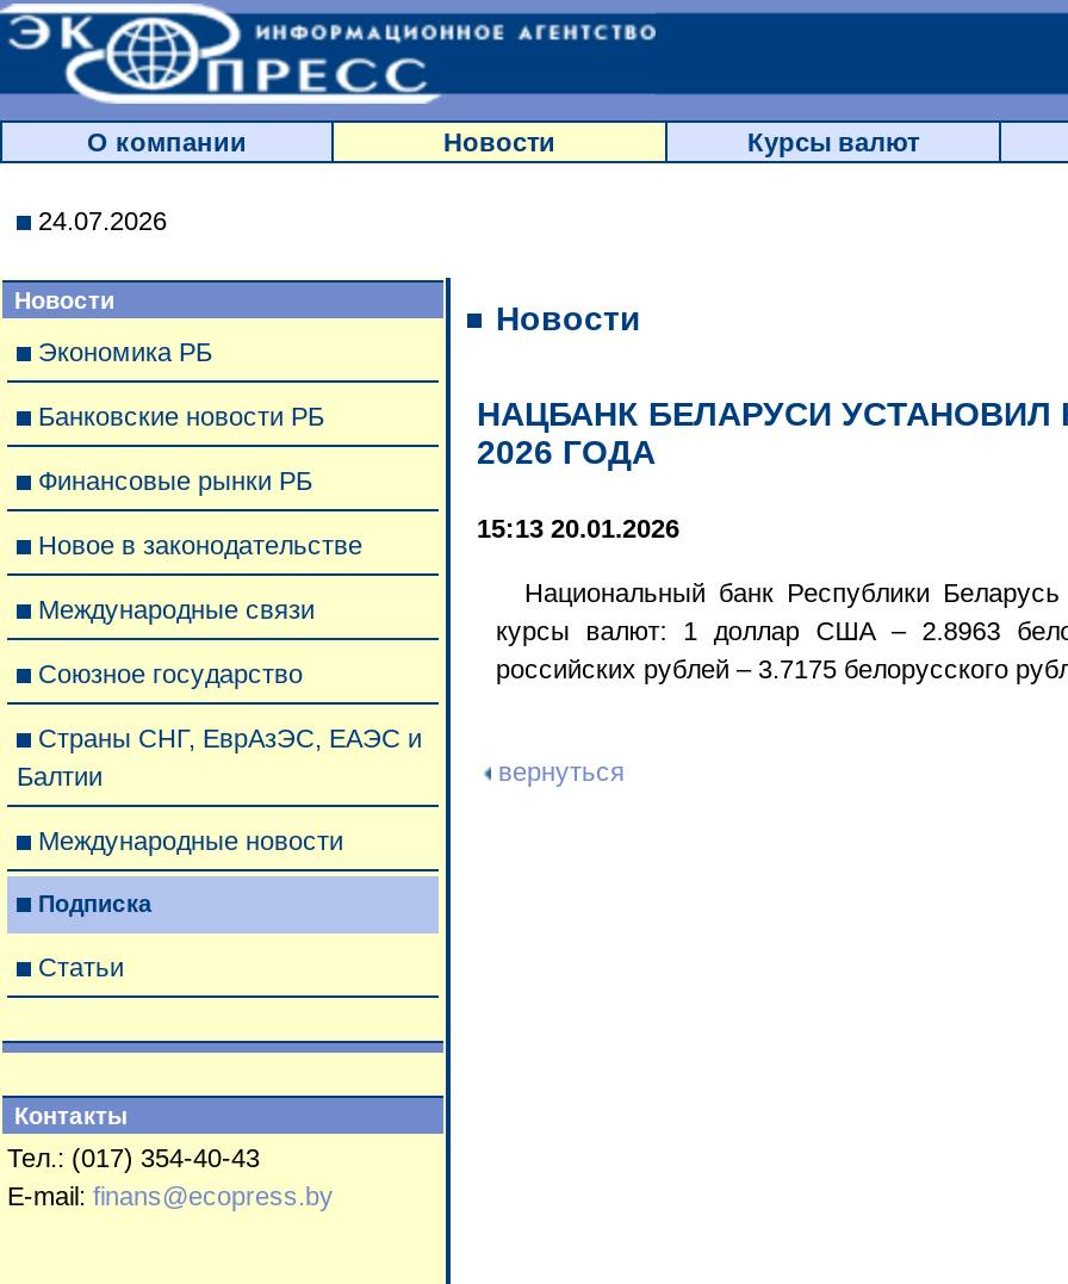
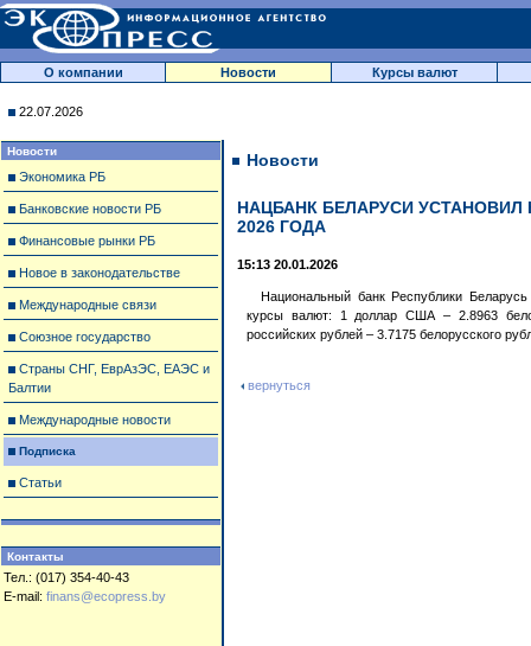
- 24.07.2026
+ 22.07.2026
